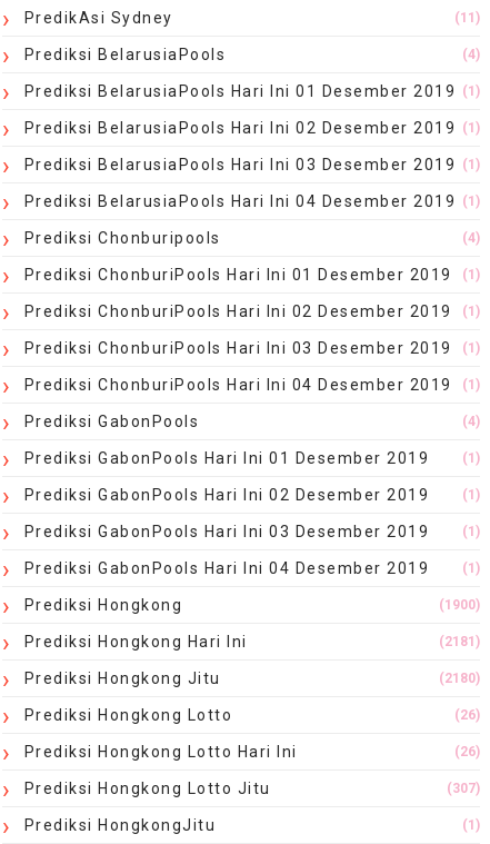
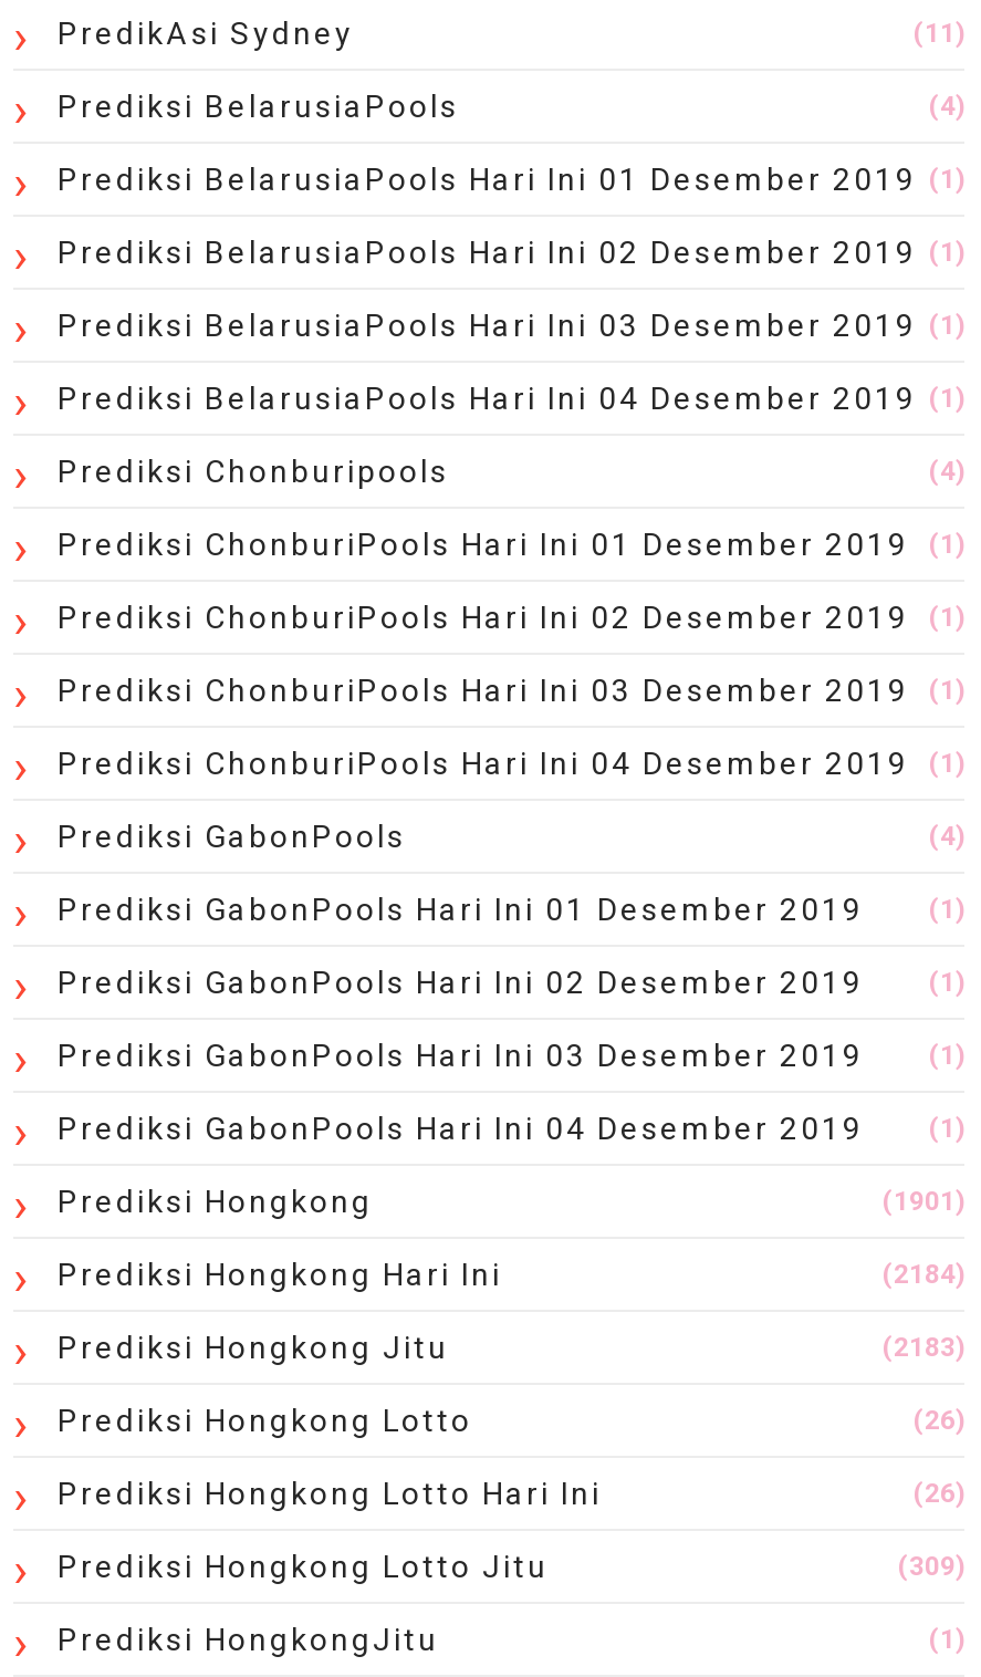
- (1900)
+ (1901)

- (2181)
+ (2184)

- (2180)
+ (2183)

- (307)
+ (309)
